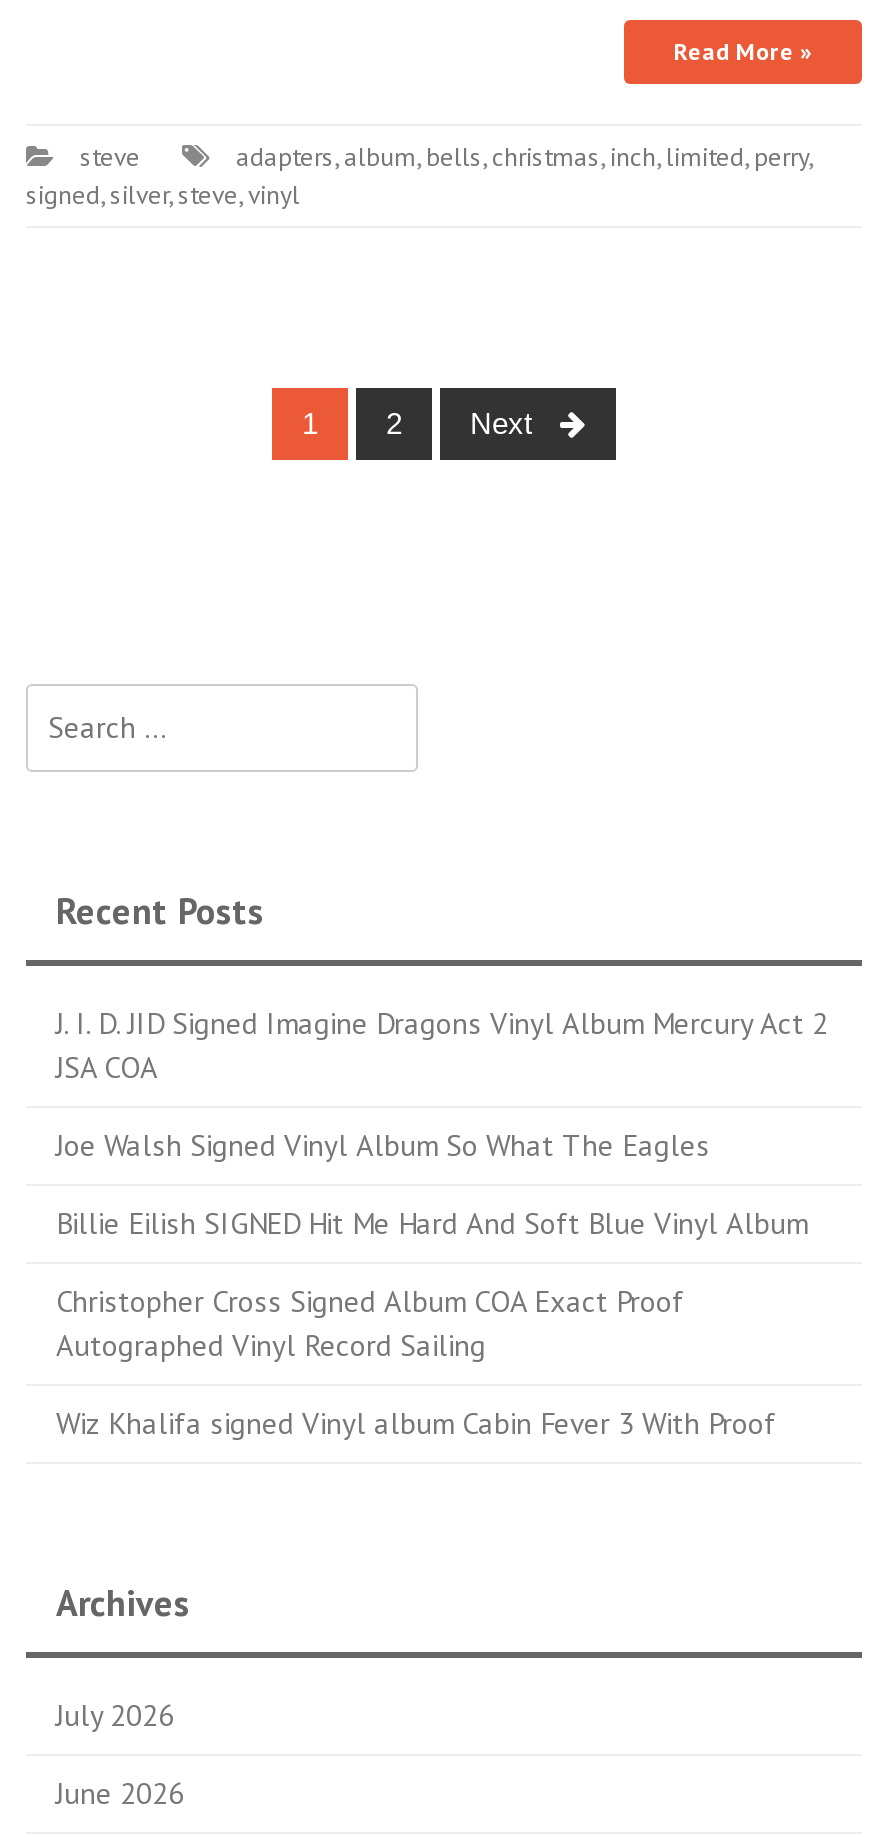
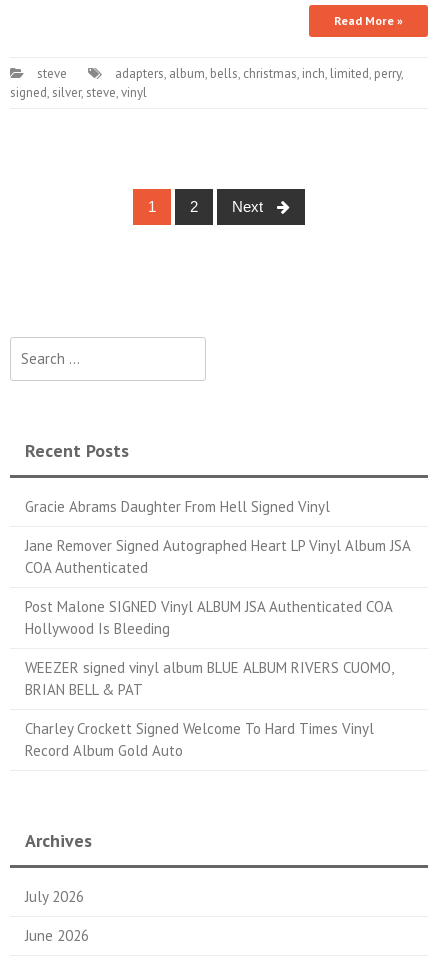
- J. I. D. JID Signed Imagine Dragons Vinyl Album Mercury Act 2
- JSA COA
+ Gracie Abrams Daughter From Hell Signed Vinyl

- Joe Walsh Signed Vinyl Album So What The Eagles
+ Jane Remover Signed Autographed Heart LP Vinyl Album JSA
+ COA Authenticated

- Billie Eilish SIGNED Hit Me Hard And Soft Blue Vinyl Album
+ Post Malone SIGNED Vinyl ALBUM JSA Authenticated COA
+ Hollywood Is Bleeding

- Christopher Cross Signed Album COA Exact Proof
- Autographed Vinyl Record Sailing
+ WEEZER signed vinyl album BLUE ALBUM RIVERS CUOMO,
+ BRIAN BELL & PAT

- Wiz Khalifa signed Vinyl album Cabin Fever 3 With Proof
+ Charley Crockett Signed Welcome To Hard Times Vinyl
+ Record Album Gold Auto
